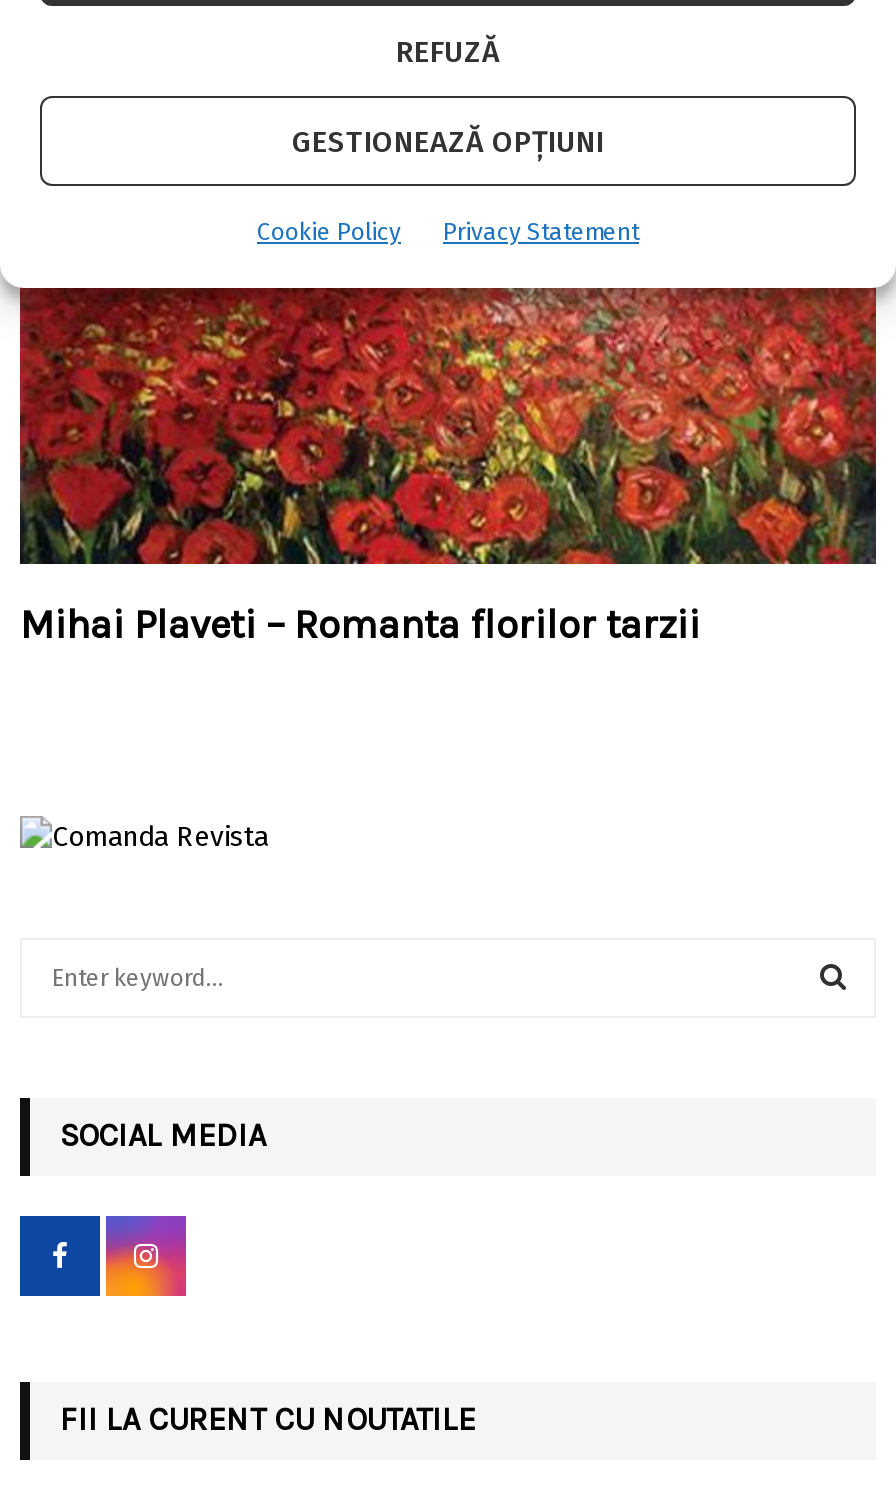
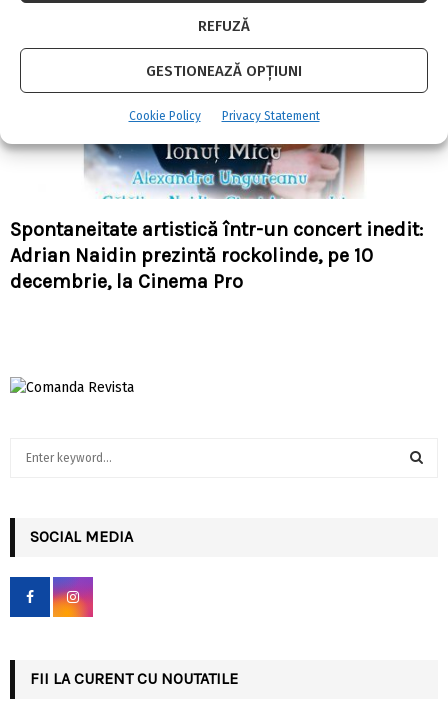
- [image]
- Mihai Plaveti – Romanta florilor tarzii
+ [image]
+ Spontaneitate artistică într-un concert inedit:
+ Adrian Naidin prezintă rockolinde, pe 10
+ decembrie, la Cinema Pro
